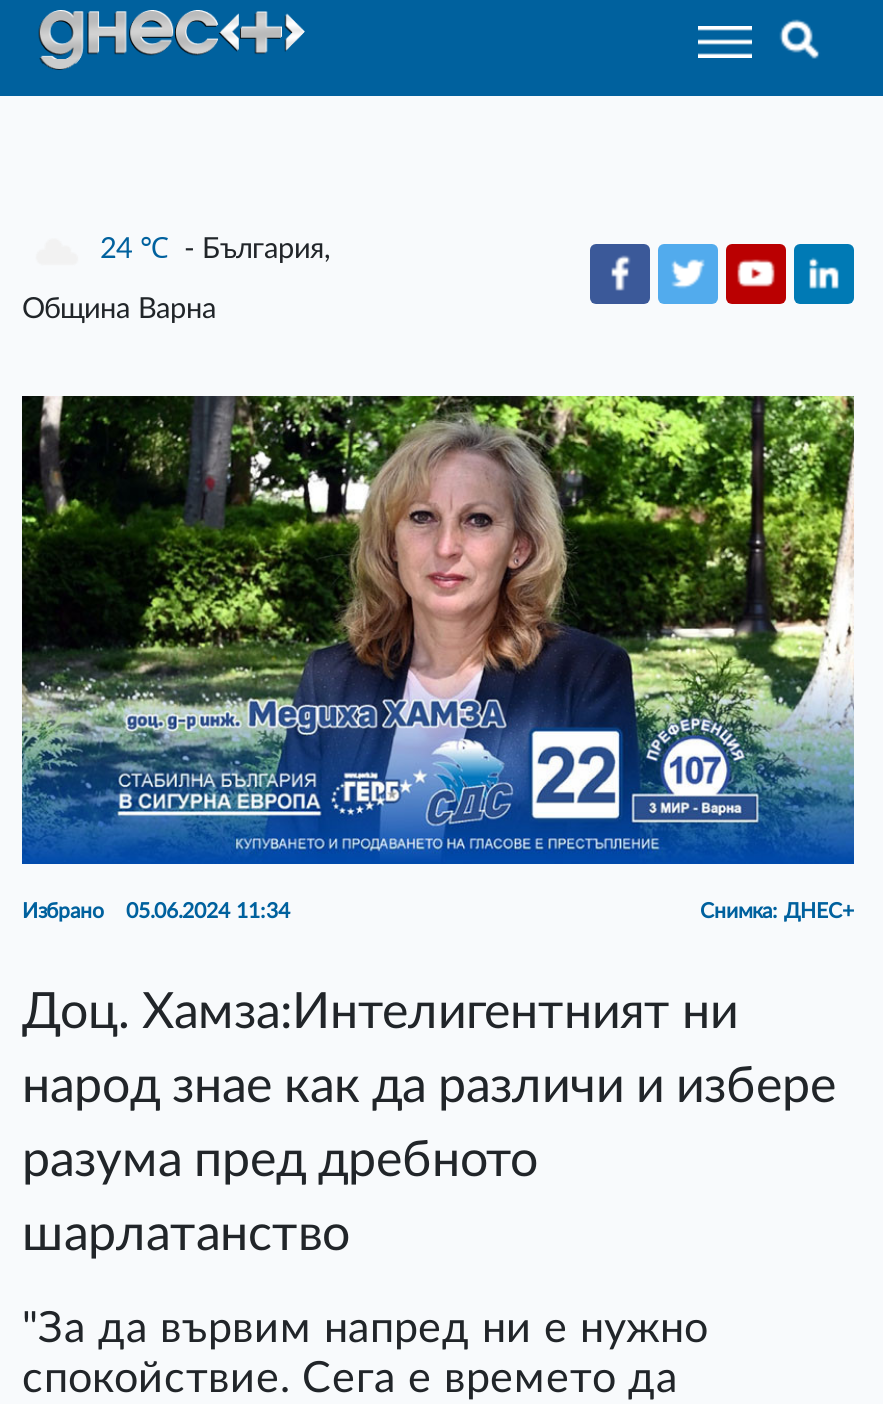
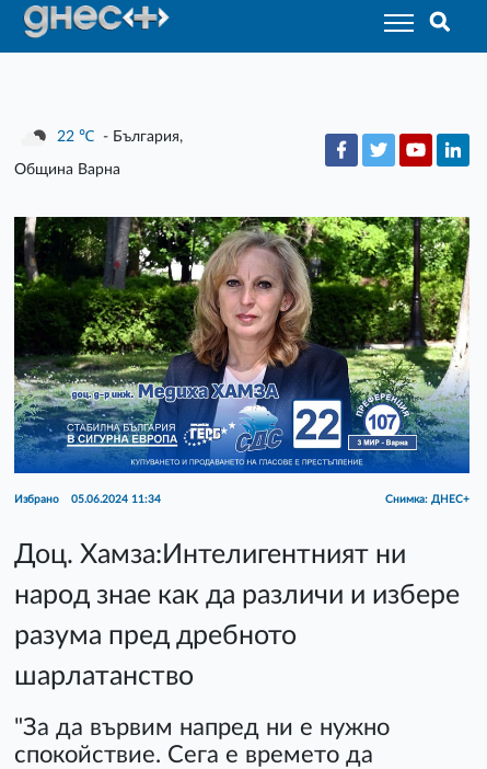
- 24 ℃ - България,
+ 22 ℃ - България,
